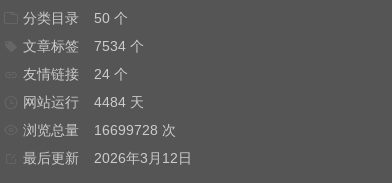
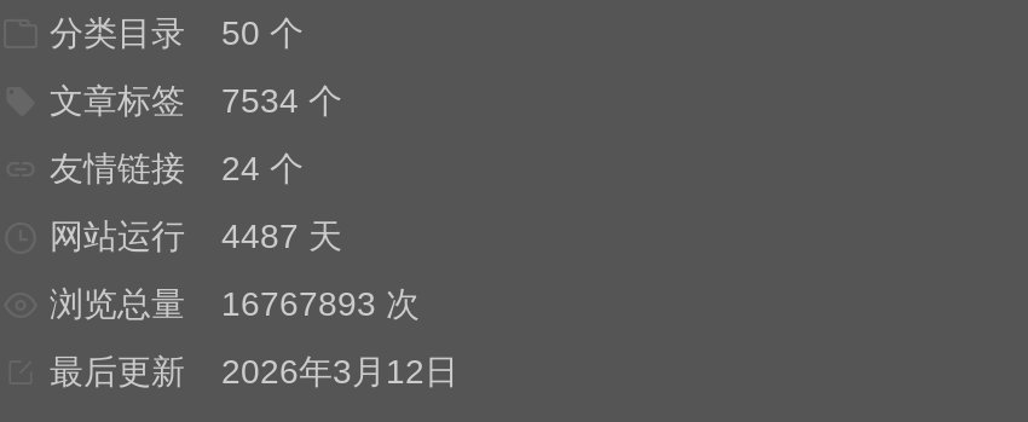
- 网站运行 4484 天
+ 网站运行 4487 天

- 浏览总量 16699728 次
+ 浏览总量 16767893 次
